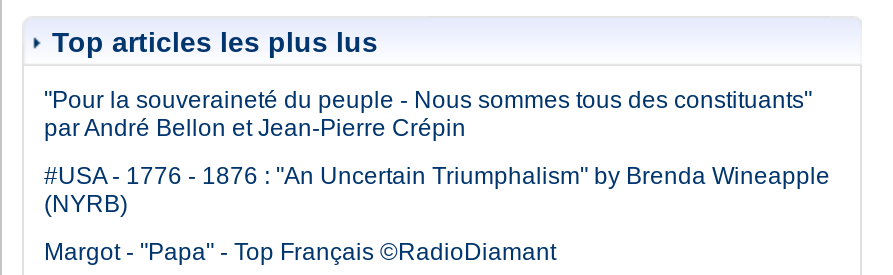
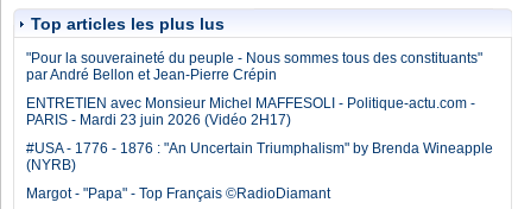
+ ENTRETIEN avec Monsieur Michel MAFFESOLI - Politique-actu.com -
+ PARIS - Mardi 23 juin 2026 (Vidéo 2H17)
